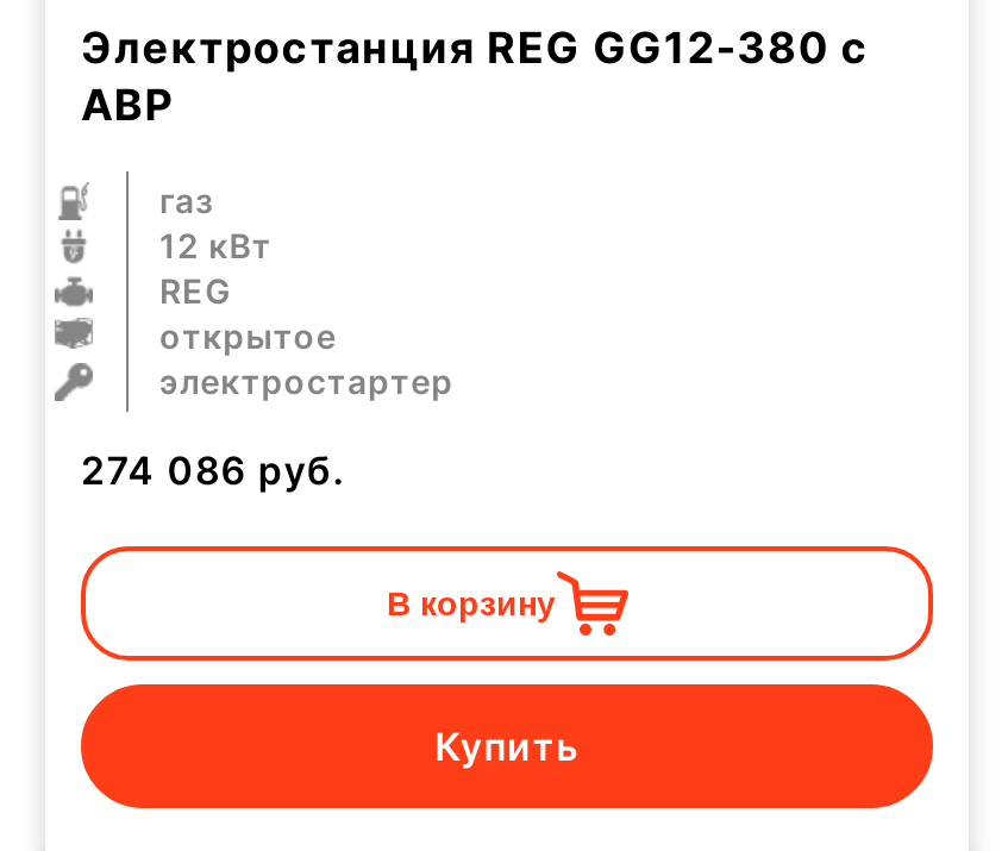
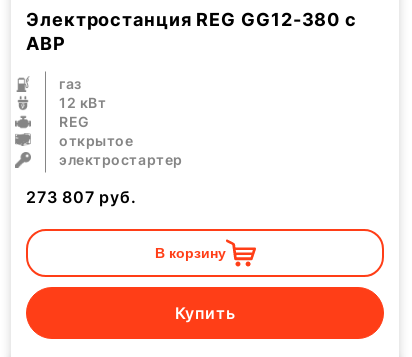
- 274 086 руб.
+ 273 807 руб.
